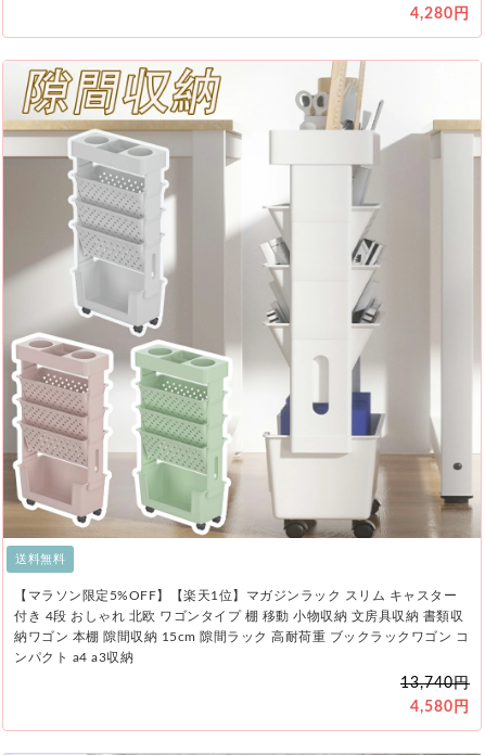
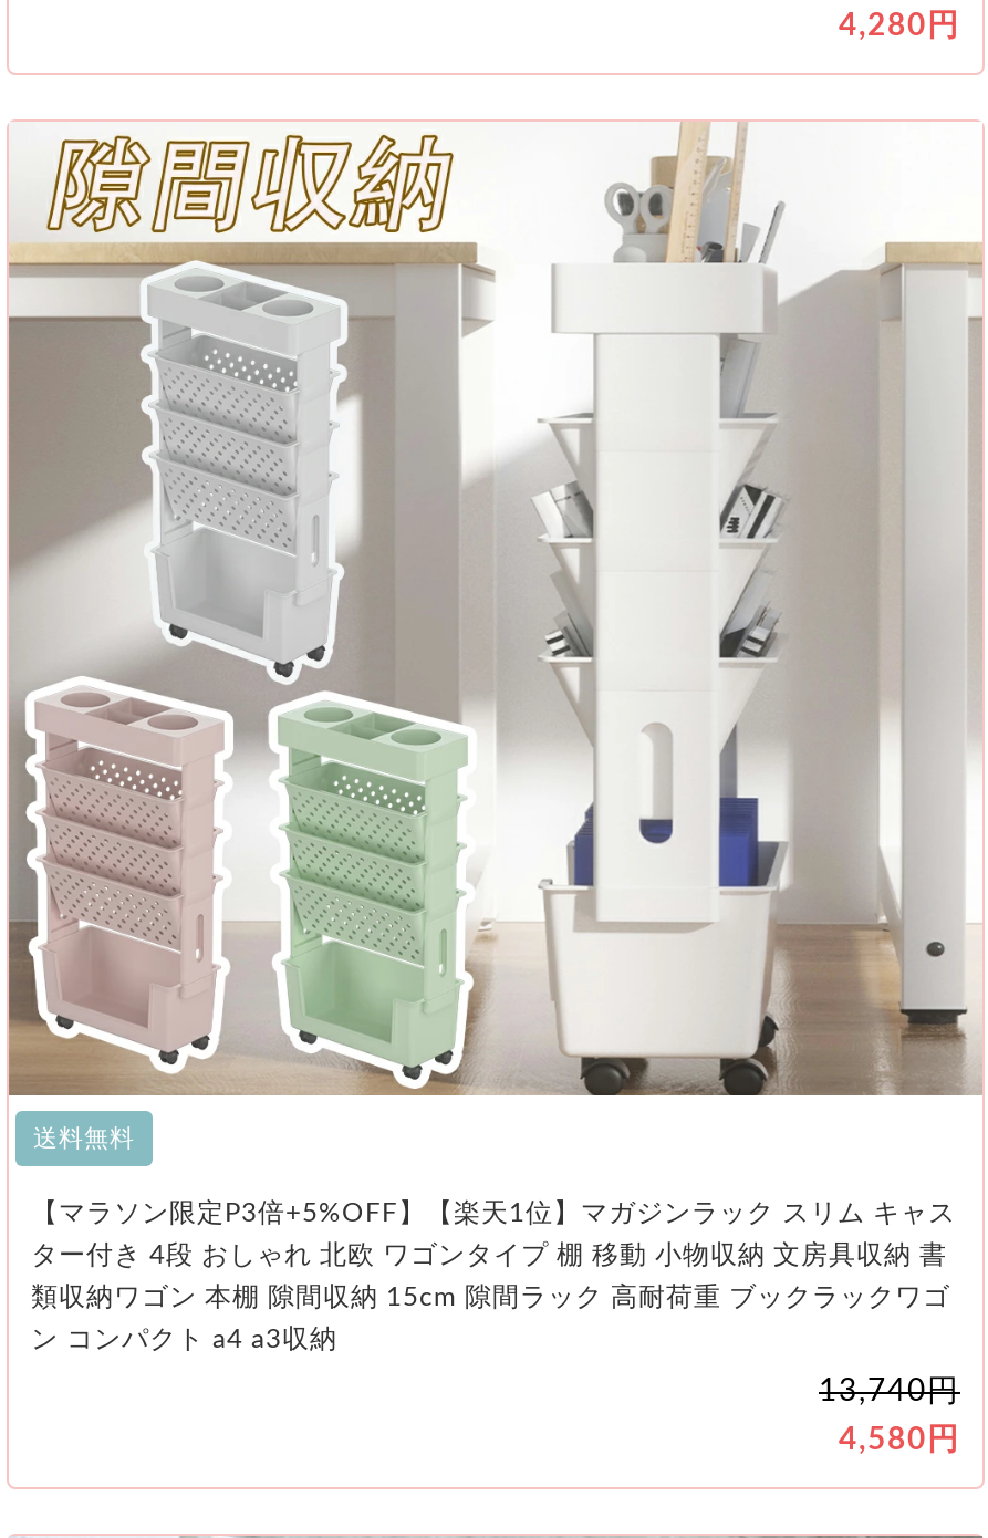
- 【マラソン限定5%OFF】【楽天1位】マガジンラック スリム キャスター
+ 【マラソン限定P3倍+5%OFF】【楽天1位】マガジンラック スリム キャス

- 付き 4段 おしゃれ 北欧 ワゴンタイプ 棚 移動 小物収納 文房具収納 書類収
+ ター付き 4段 おしゃれ 北欧 ワゴンタイプ 棚 移動 小物収納 文房具収納 書

- 納ワゴン 本棚 隙間収納 15cm 隙間ラック 高耐荷重 ブックラックワゴン コ
+ 類収納ワゴン 本棚 隙間収納 15cm 隙間ラック 高耐荷重 ブックラックワゴ

- ンパクト a4 a3収納
+ ン コンパクト a4 a3収納
